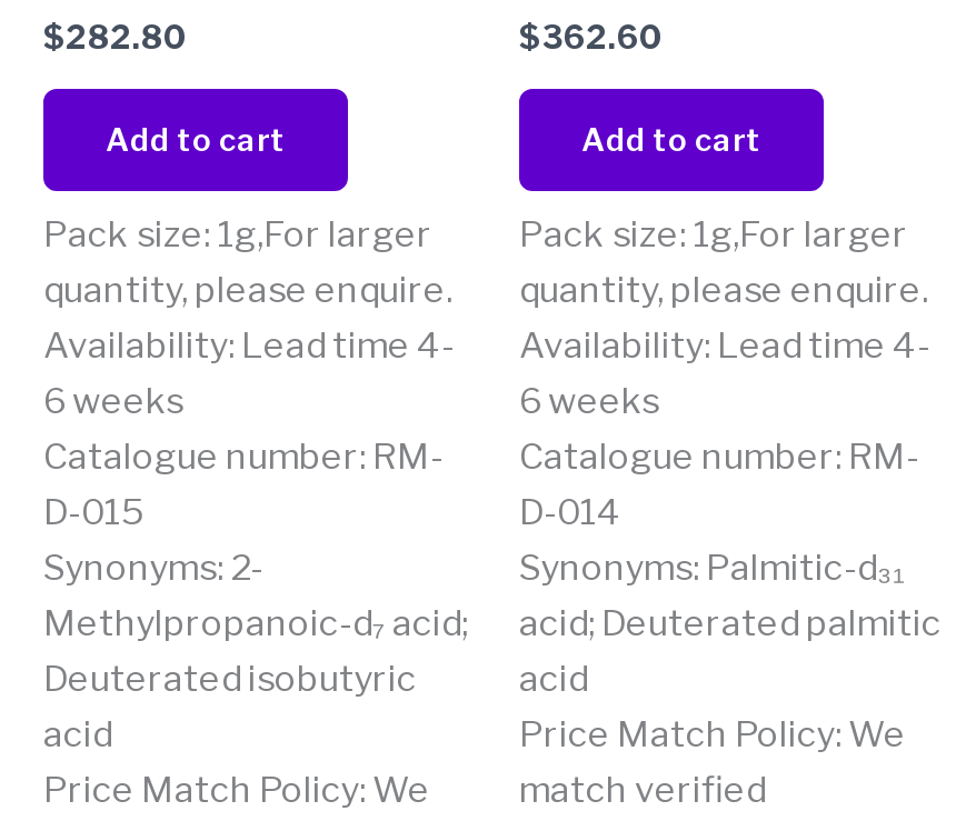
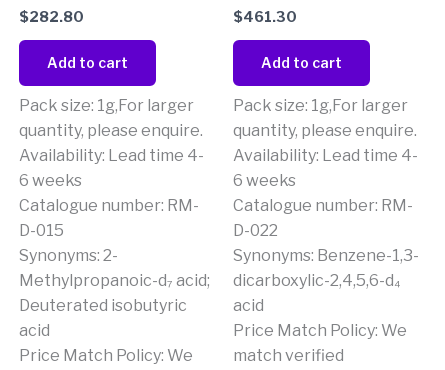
- $362.60
+ $461.30

- D-014
- Synonyms: Palmitic-d₃₁
- acid; Deuterated palmitic
+ D-022
+ Synonyms: Benzene-1,3-
+ dicarboxylic-2,4,5,6-d₄
